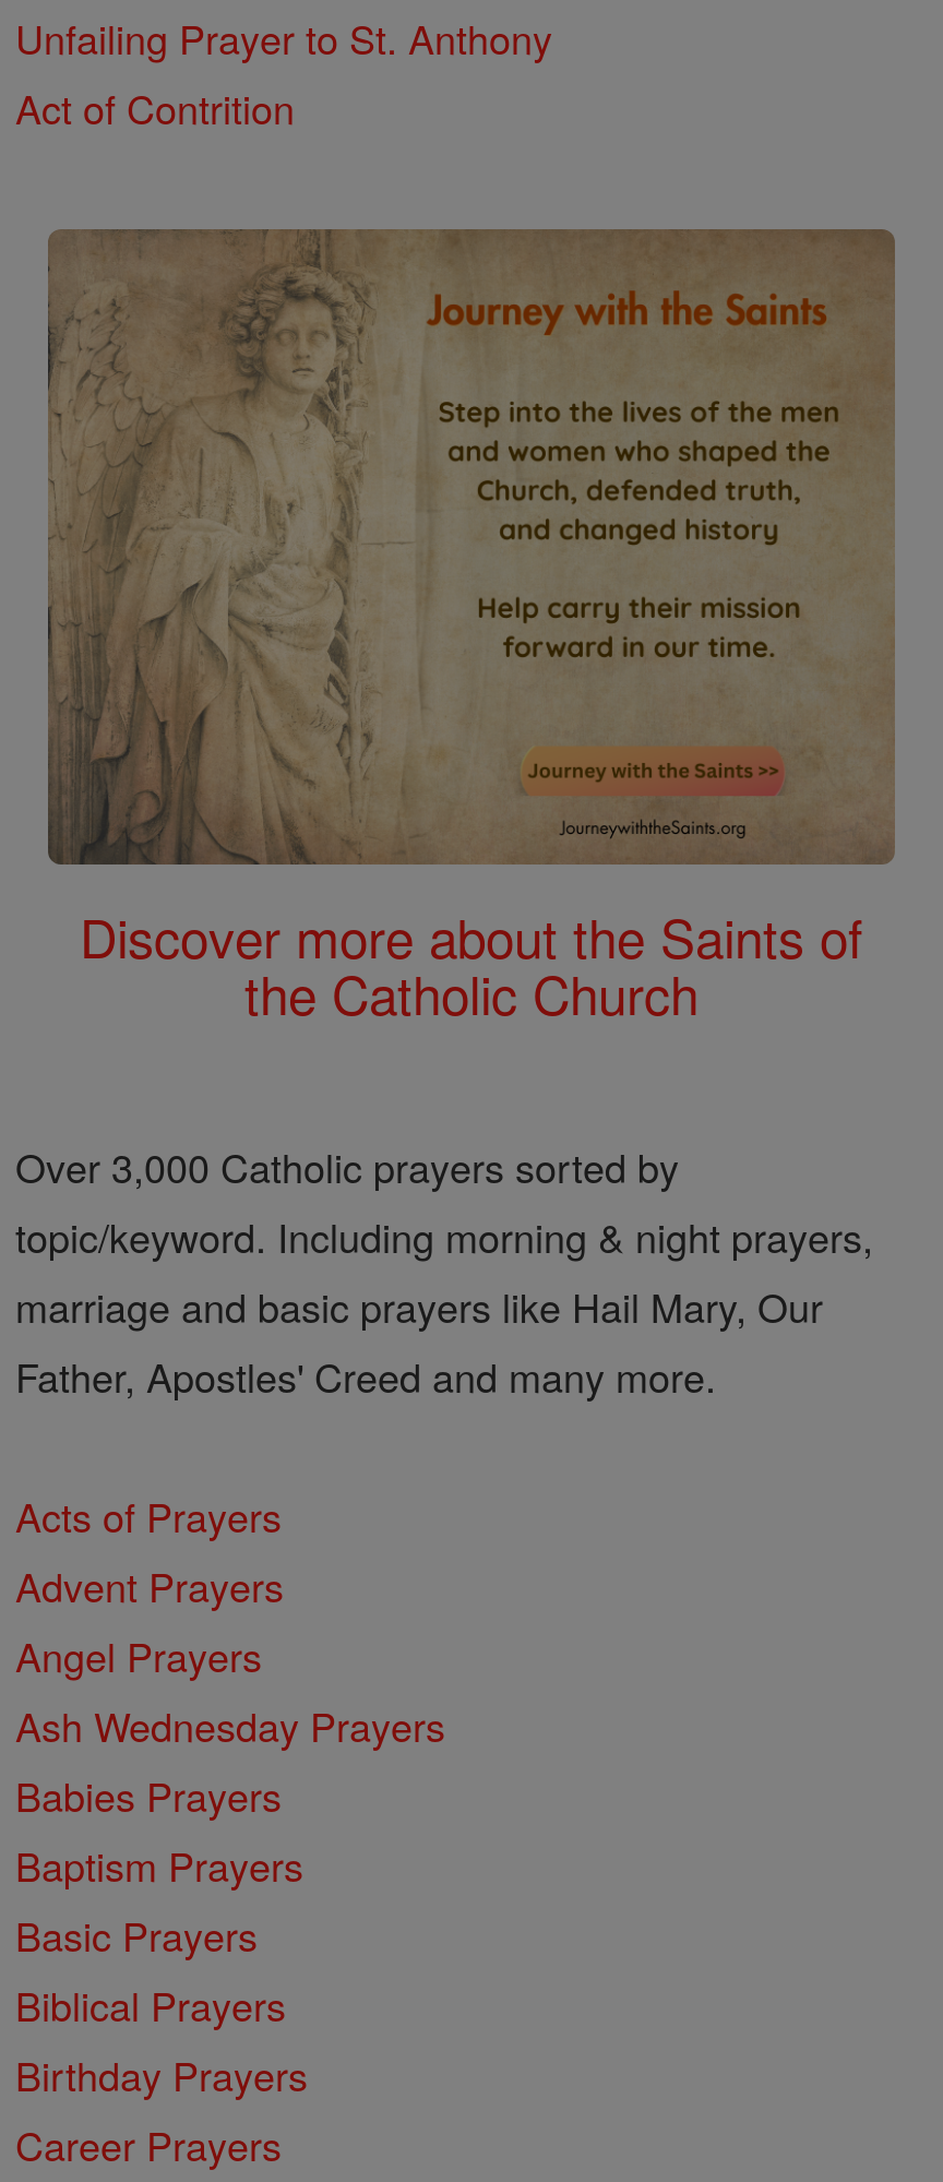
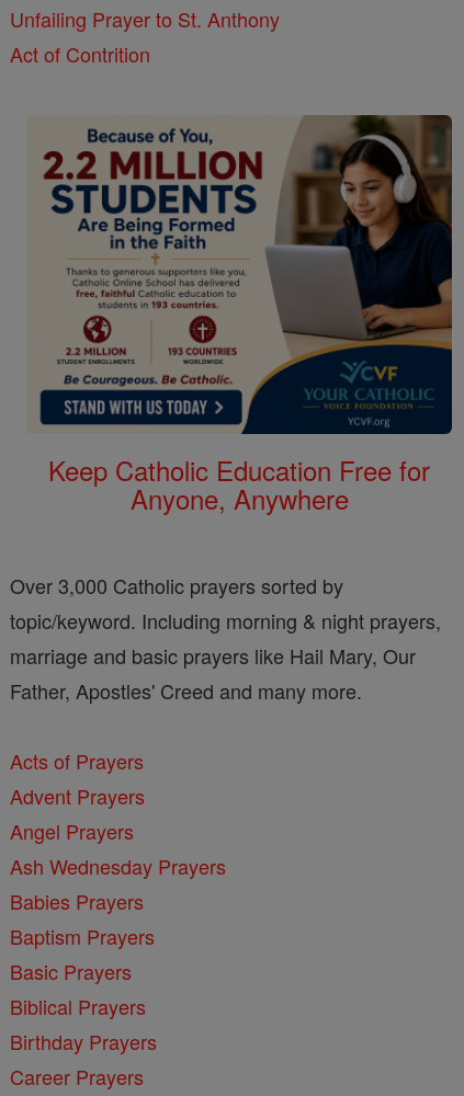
- [image]
- Discover more about the Saints of
- the Catholic Church
+ [image]
+ Keep Catholic Education Free for
+ Anyone, Anywhere
